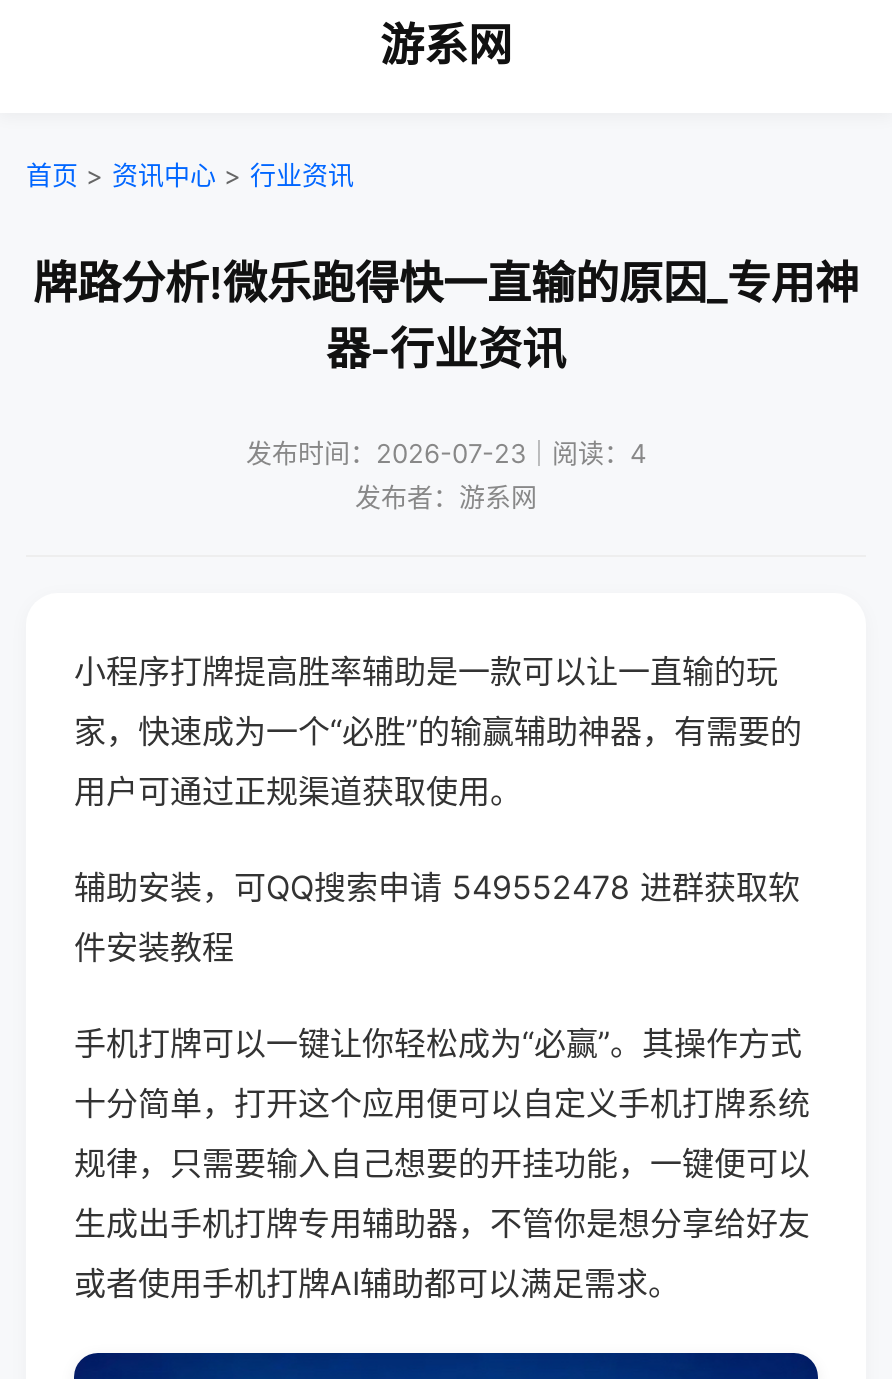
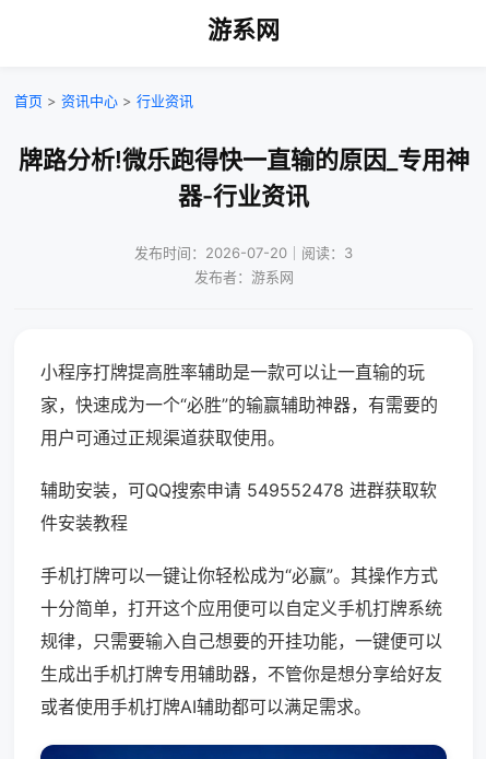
- 发布时间：2026-07-23｜阅读：4
+ 发布时间：2026-07-20｜阅读：3
